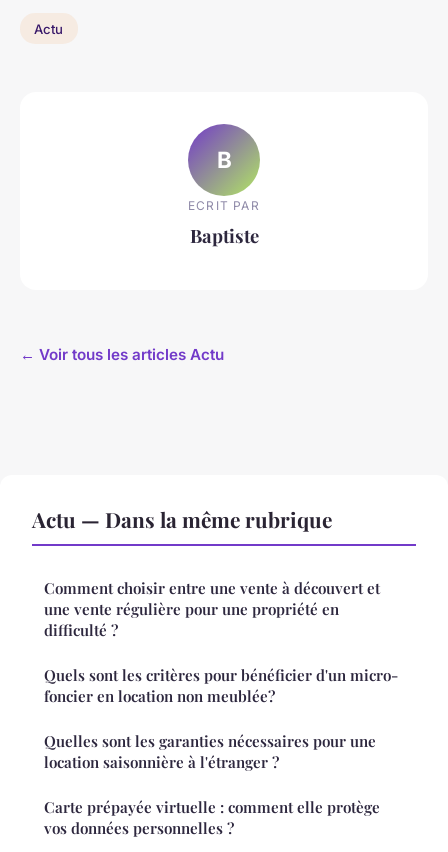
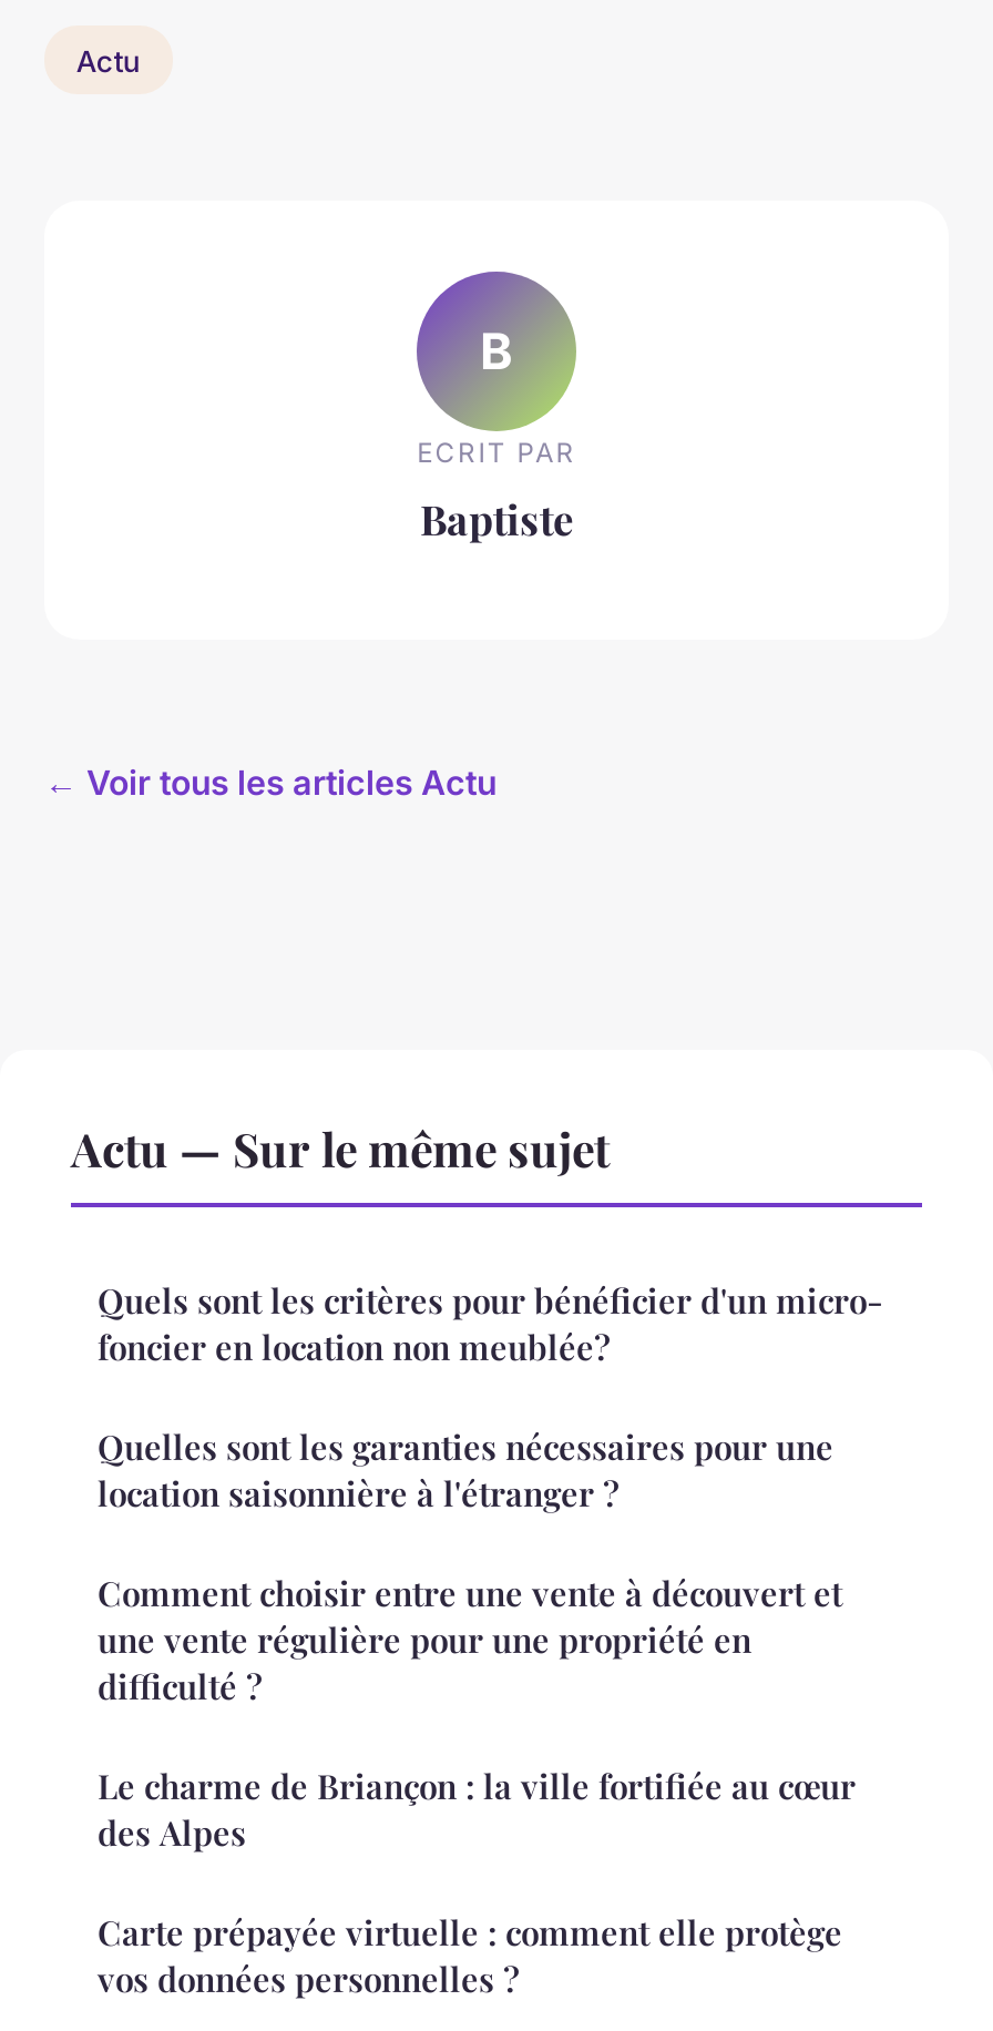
- Actu — Dans la même rubrique
+ Actu — Sur le même sujet

moved down: Comment choisir entre une vente à découvert et | une vente régulière pour une propriété en | difficulté ?

moved up: Quels sont les critères pour bénéficier d'un micro- | foncier en location non meublée? | Quelles sont les garanties nécessaires pour une | location saisonnière à l'étranger ?

+ Le charme de Briançon : la ville fortifiée au cœur
+ des Alpes
